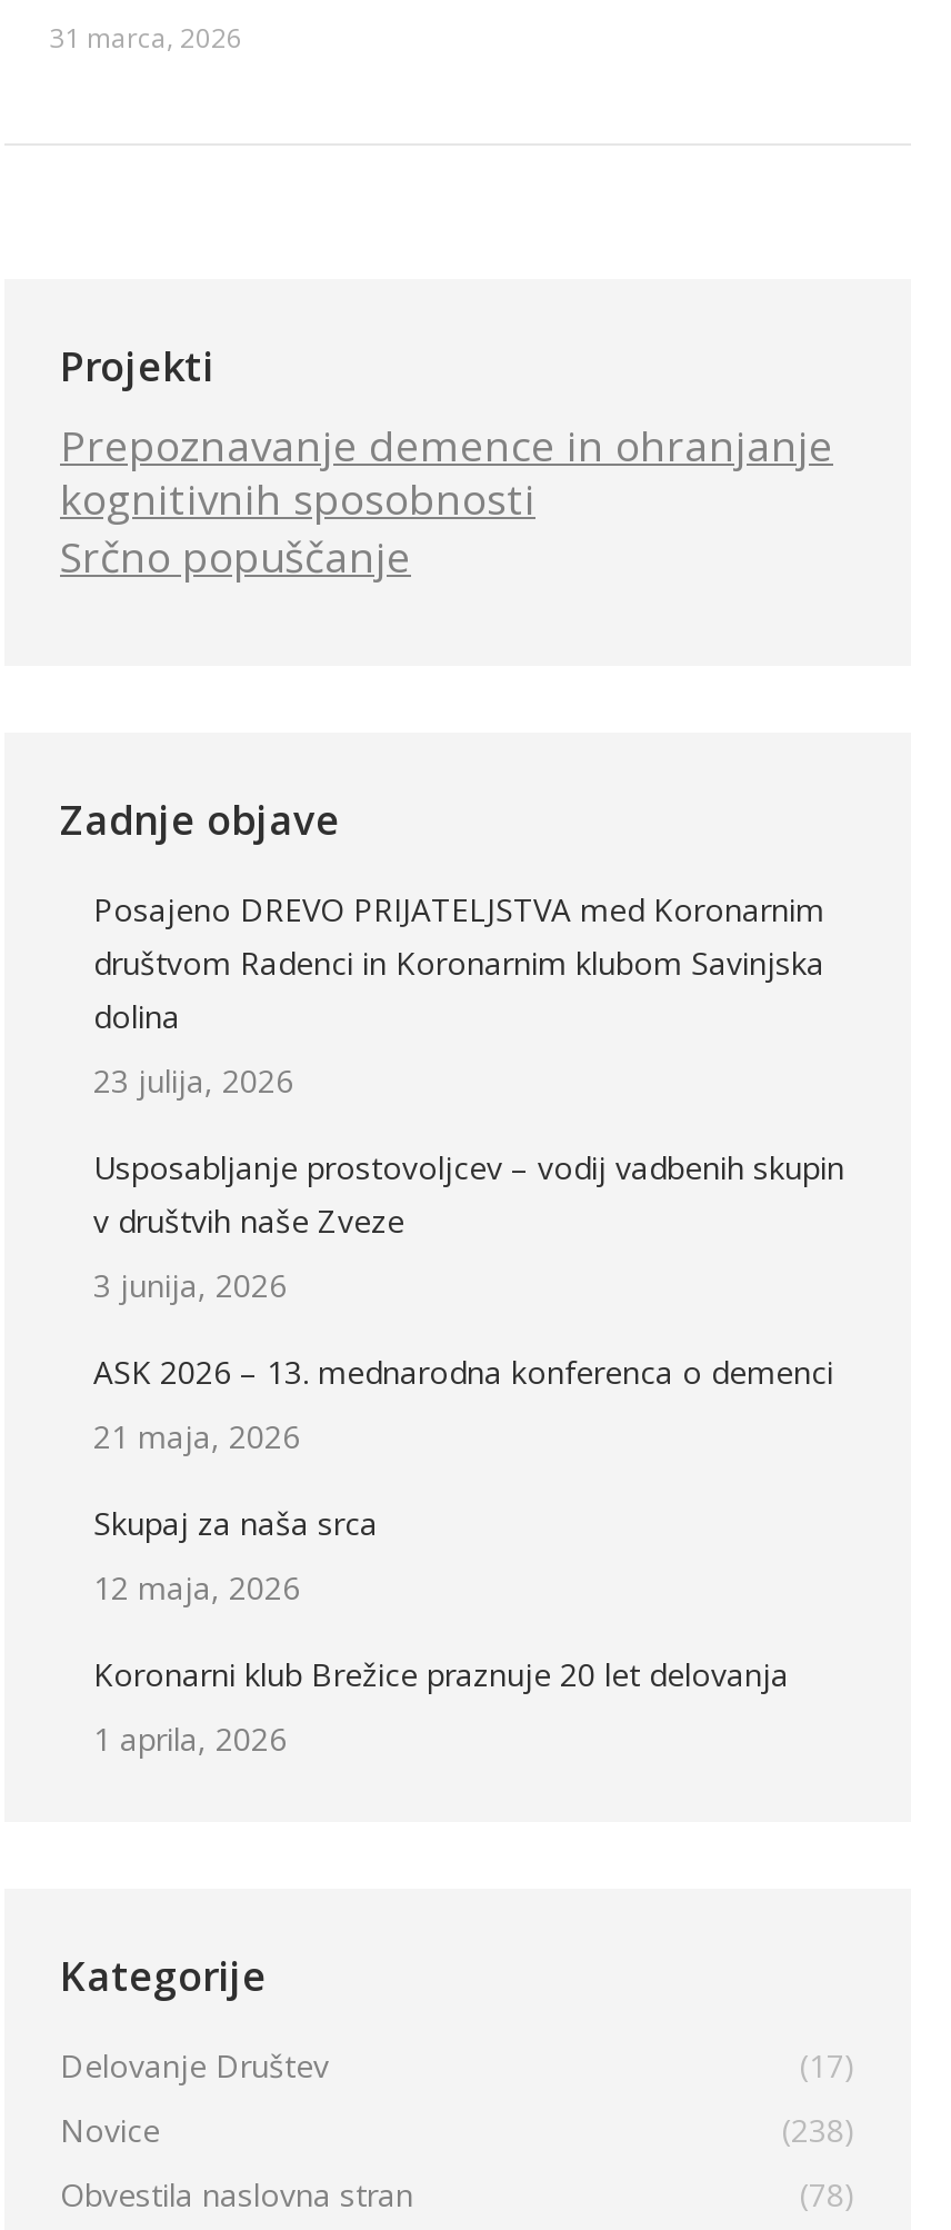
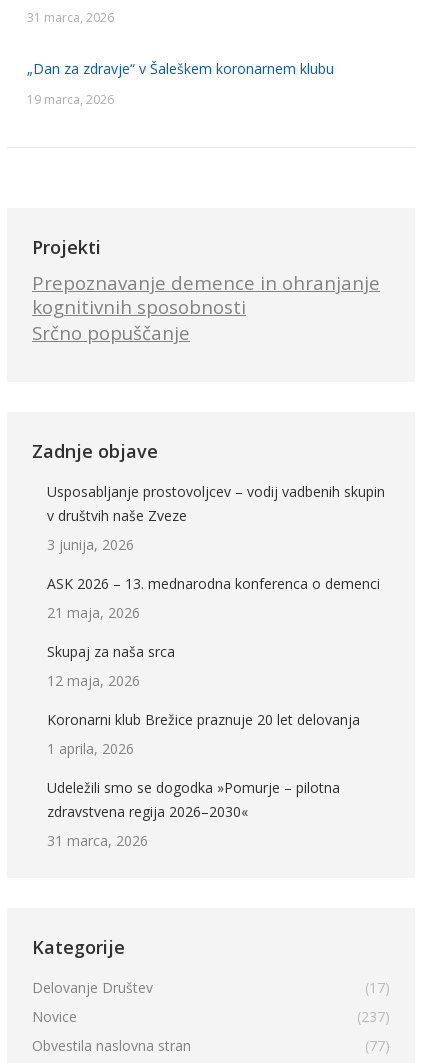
+ „Dan za zdravje“ v Šaleškem koronarnem klubu
+ 19 marca, 2026

moved down: Projekti | Prepoznavanje demence in ohranjanje | kognitivnih sposobnosti | Srčno popuščanje | Zadnje objave

- Posajeno DREVO PRIJATELJSTVA med Koronarnim
- društvom Radenci in Koronarnim klubom Savinjska
- dolina
- 23 julija, 2026

moved up: Usposabljanje prostovoljcev – vodij vadbenih skupin | v društvih naše Zveze | 3 junija, 2026 | ... | Koronarni klub Brežice praznuje 20 let delovanja | 1 aprila, 2026

+ Udeležili smo se dogodka »Pomurje – pilotna
+ zdravstvena regija 2026–2030«
+ 31 marca, 2026

- (238)
+ (237)

- (78)
+ (77)
